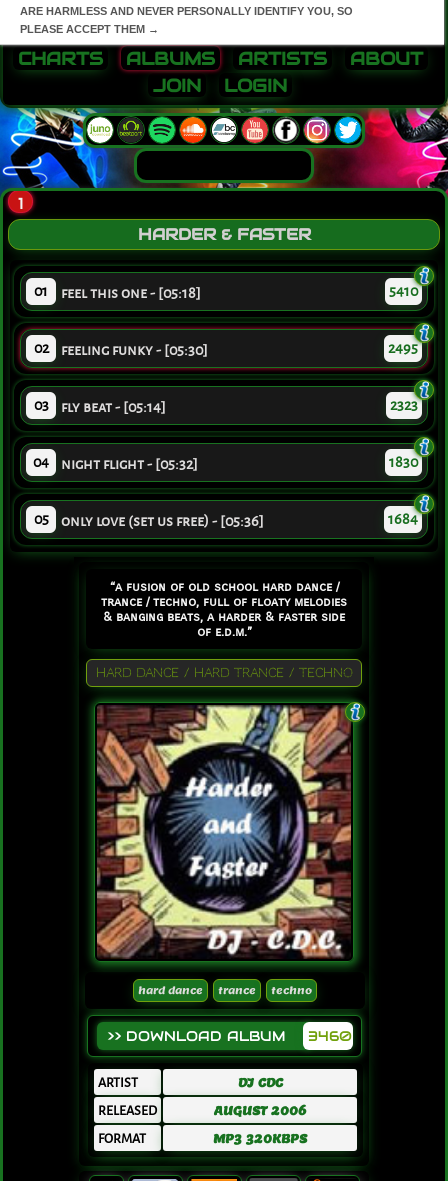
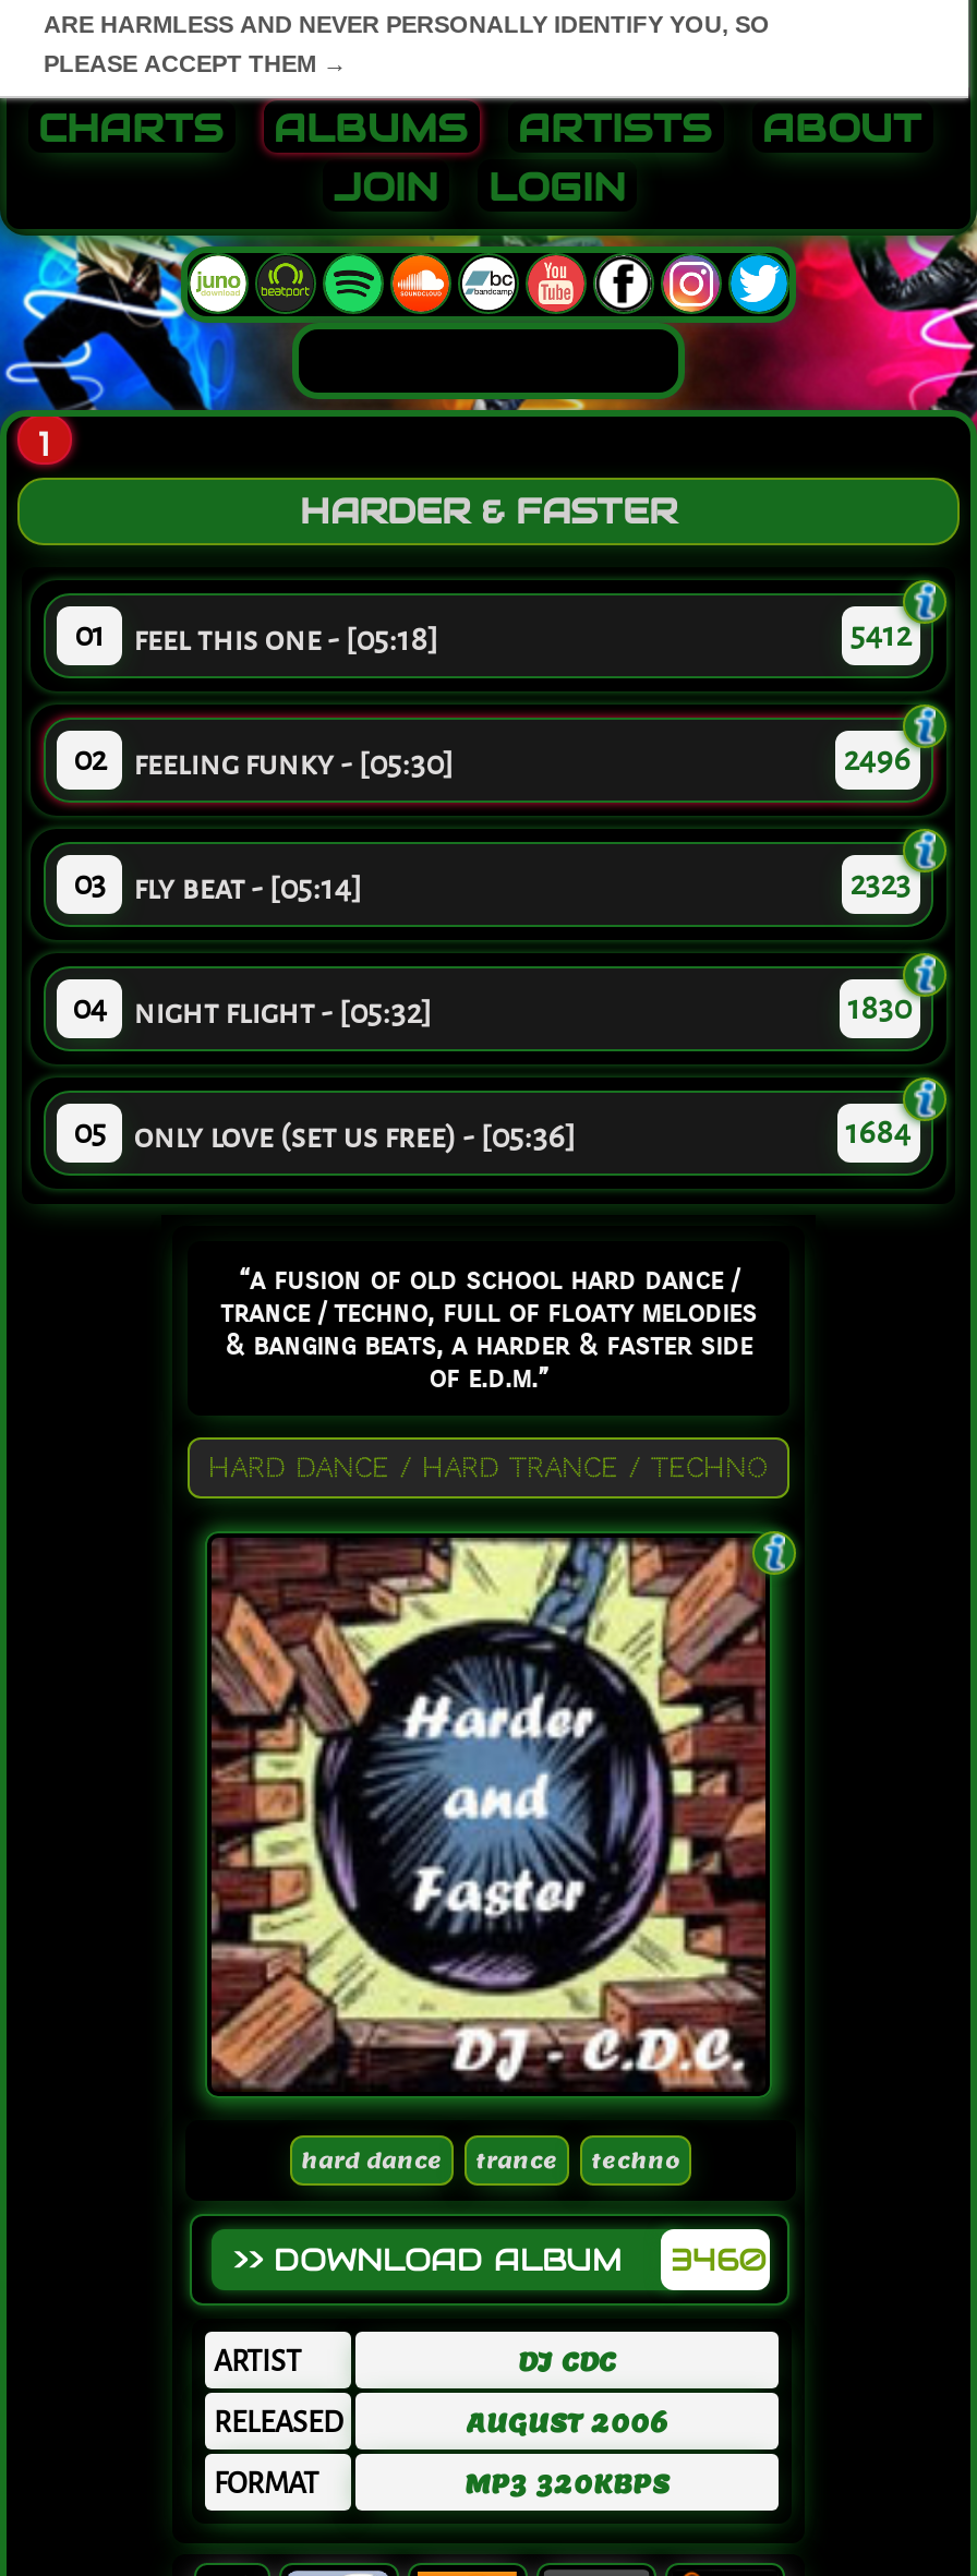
- 5410
+ 5412

- 2495
+ 2496
